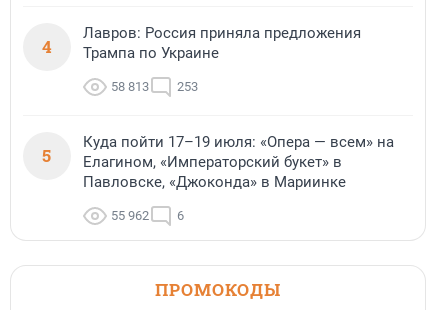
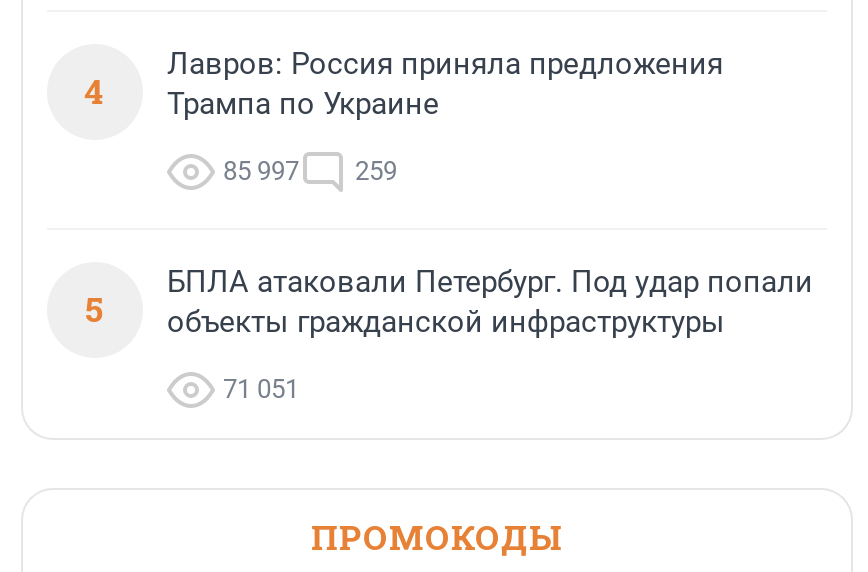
- 58 813
+ 85 997

- 253
+ 259

- Куда пойти 17–19 июля: «Опера — всем» на
- Елагином, «Императорский букет» в
- Павловске, «Джоконда» в Мариинке
+ БПЛА атаковали Петербург. Под удар попали
+ объекты гражданской инфраструктуры

- 55 962
- 6
+ 71 051
